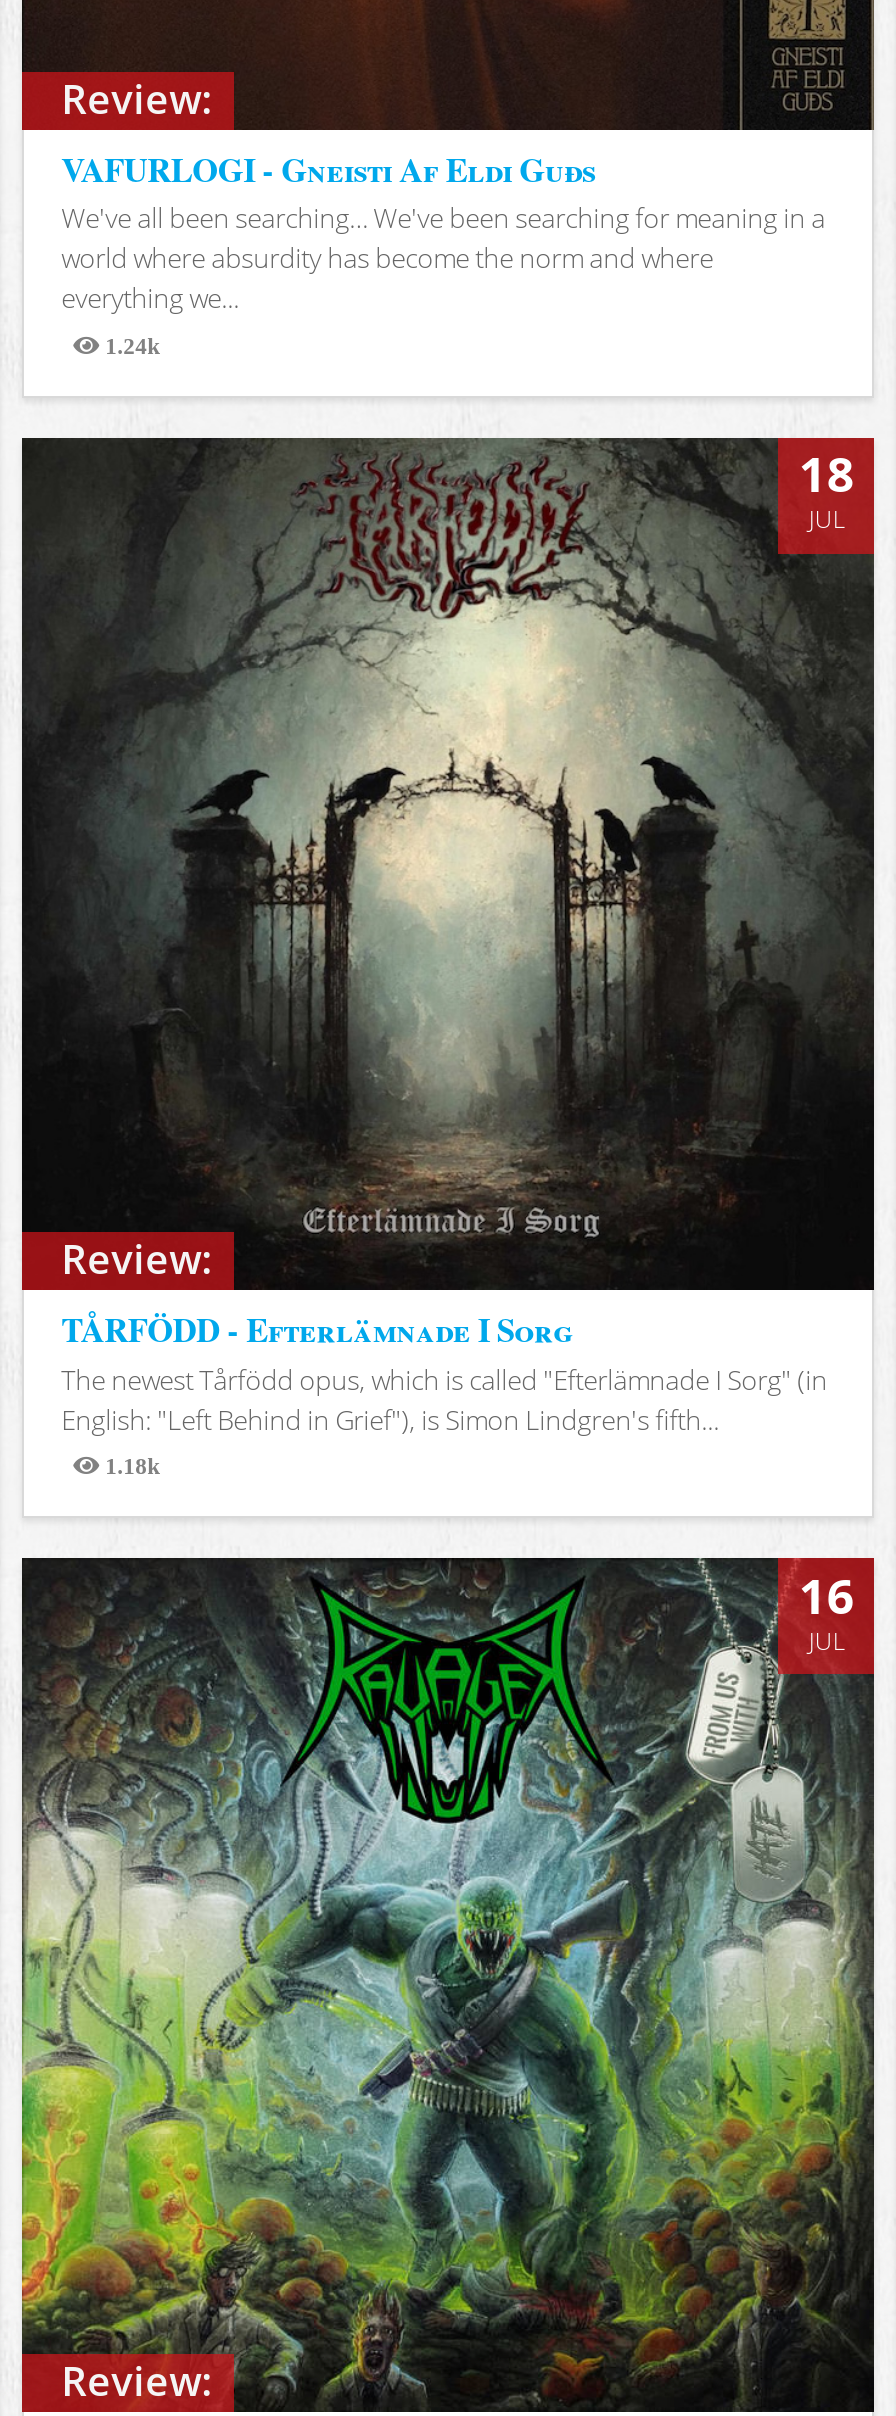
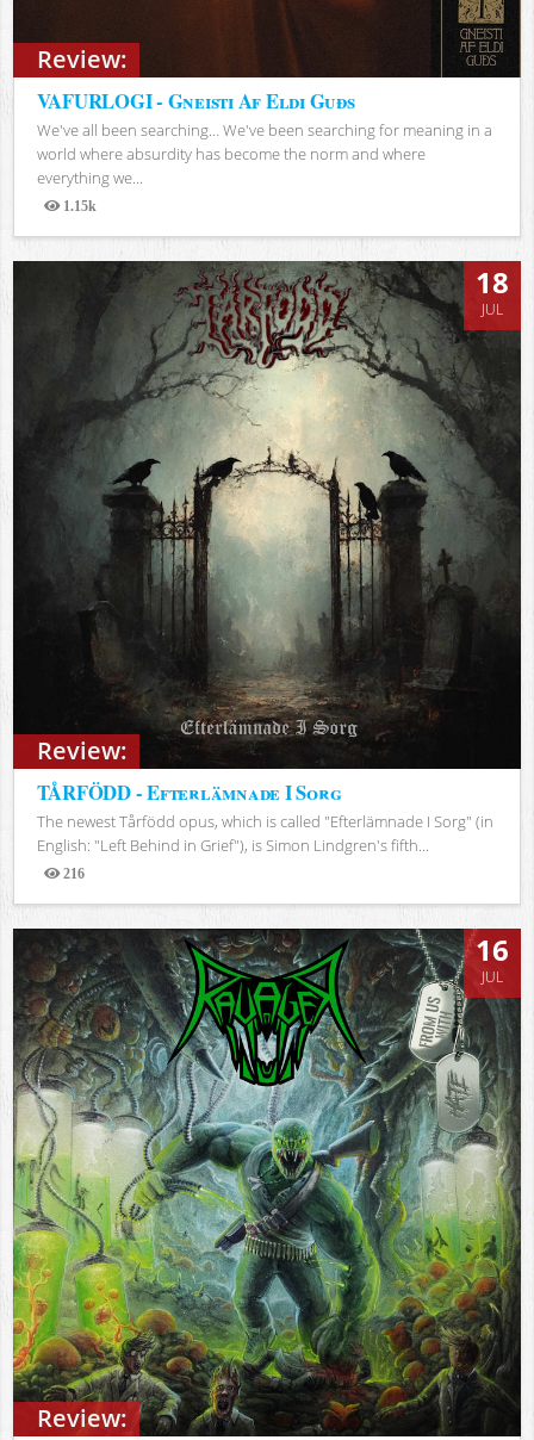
- 1.24k
+ 1.15k

- 1.18k
+ 216
